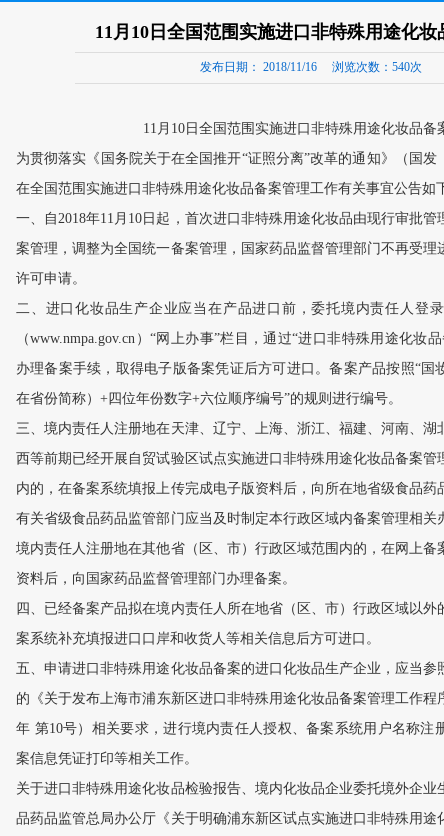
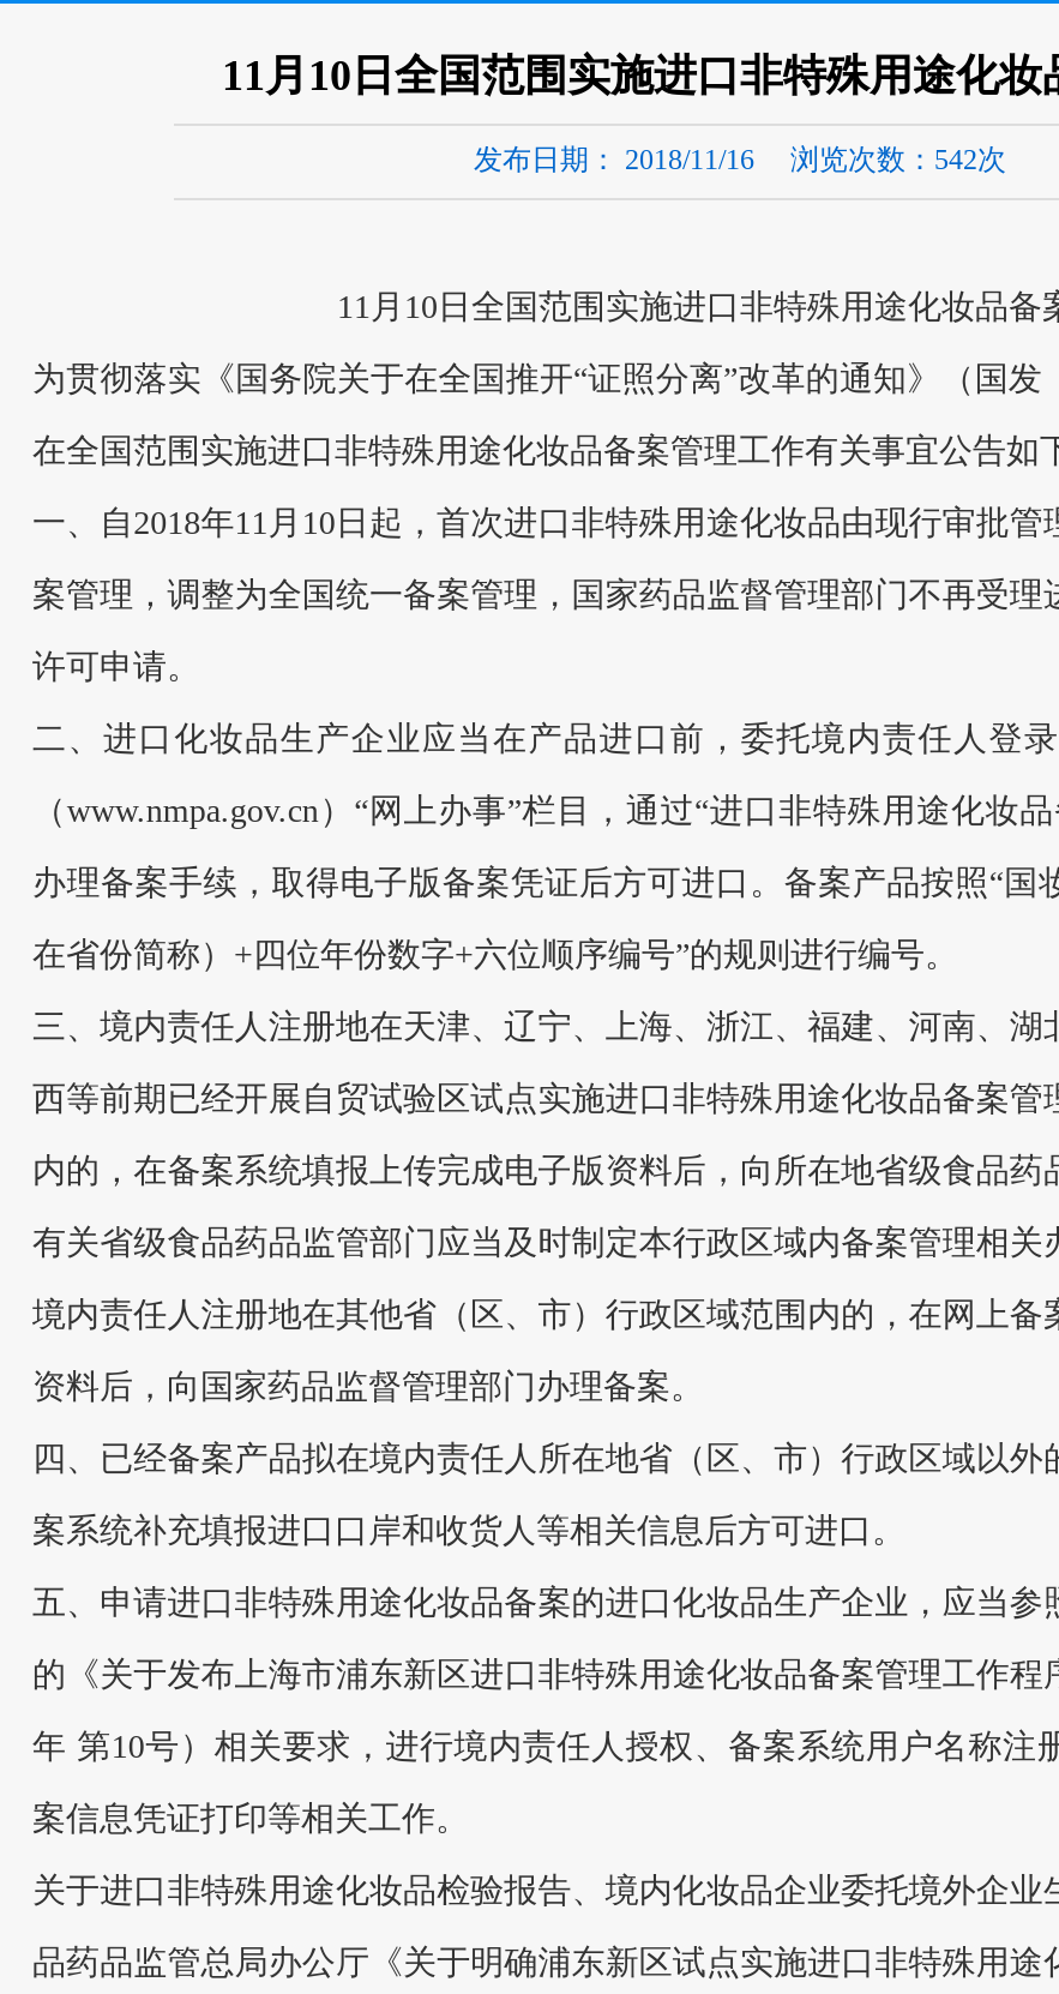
- 发布日期：2018/11/16浏览次数：540次
+ 发布日期：2018/11/16浏览次数：542次
